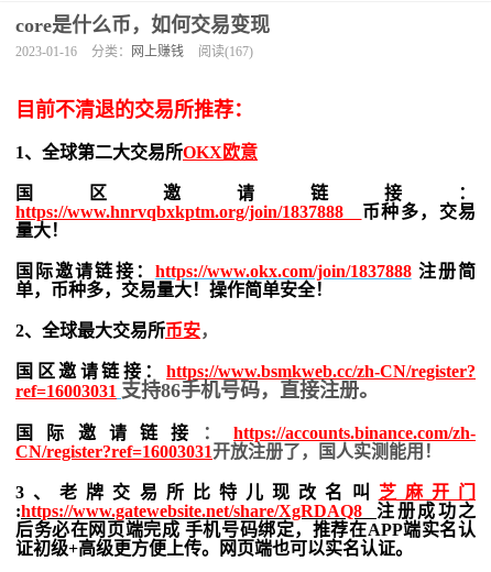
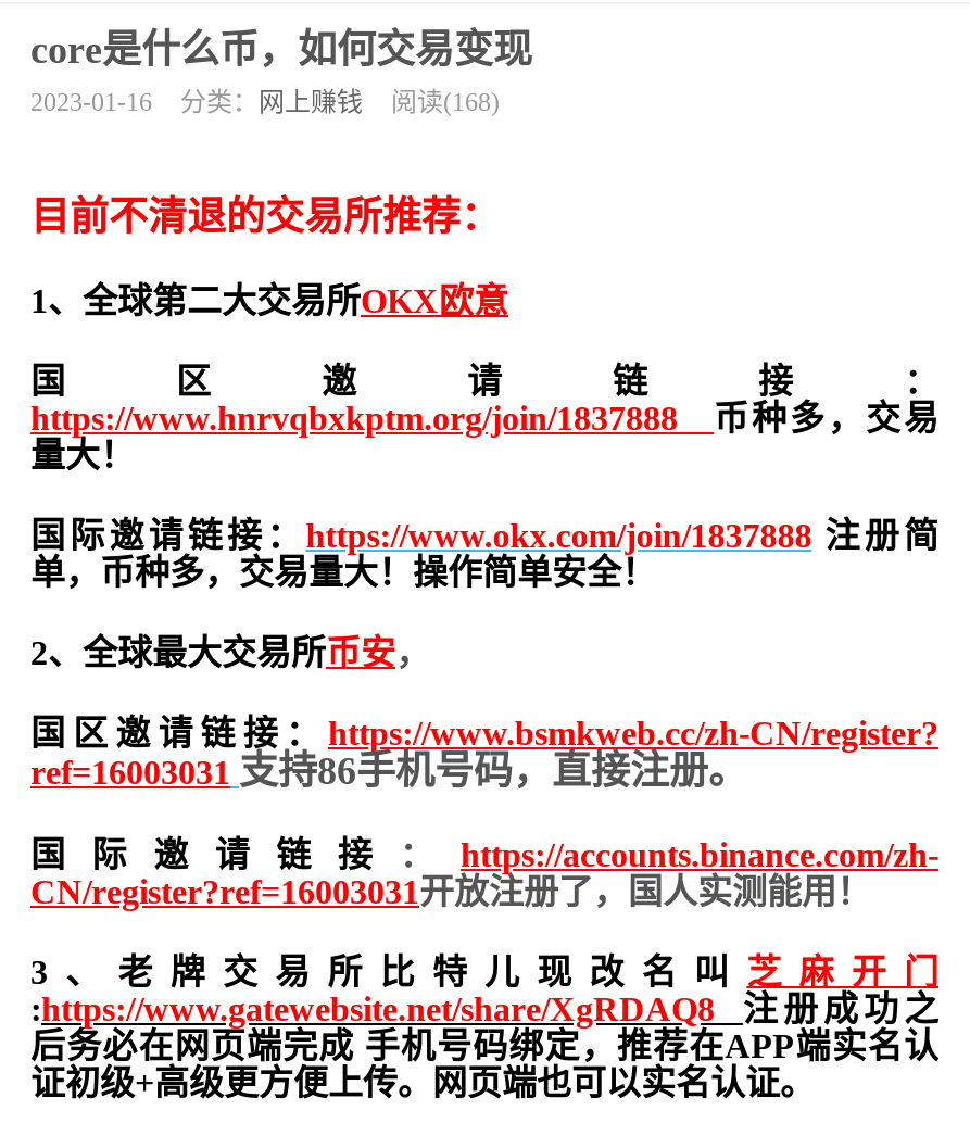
- 2023-01-16 分类：网上赚钱 阅读(167)
+ 2023-01-16 分类：网上赚钱 阅读(168)
